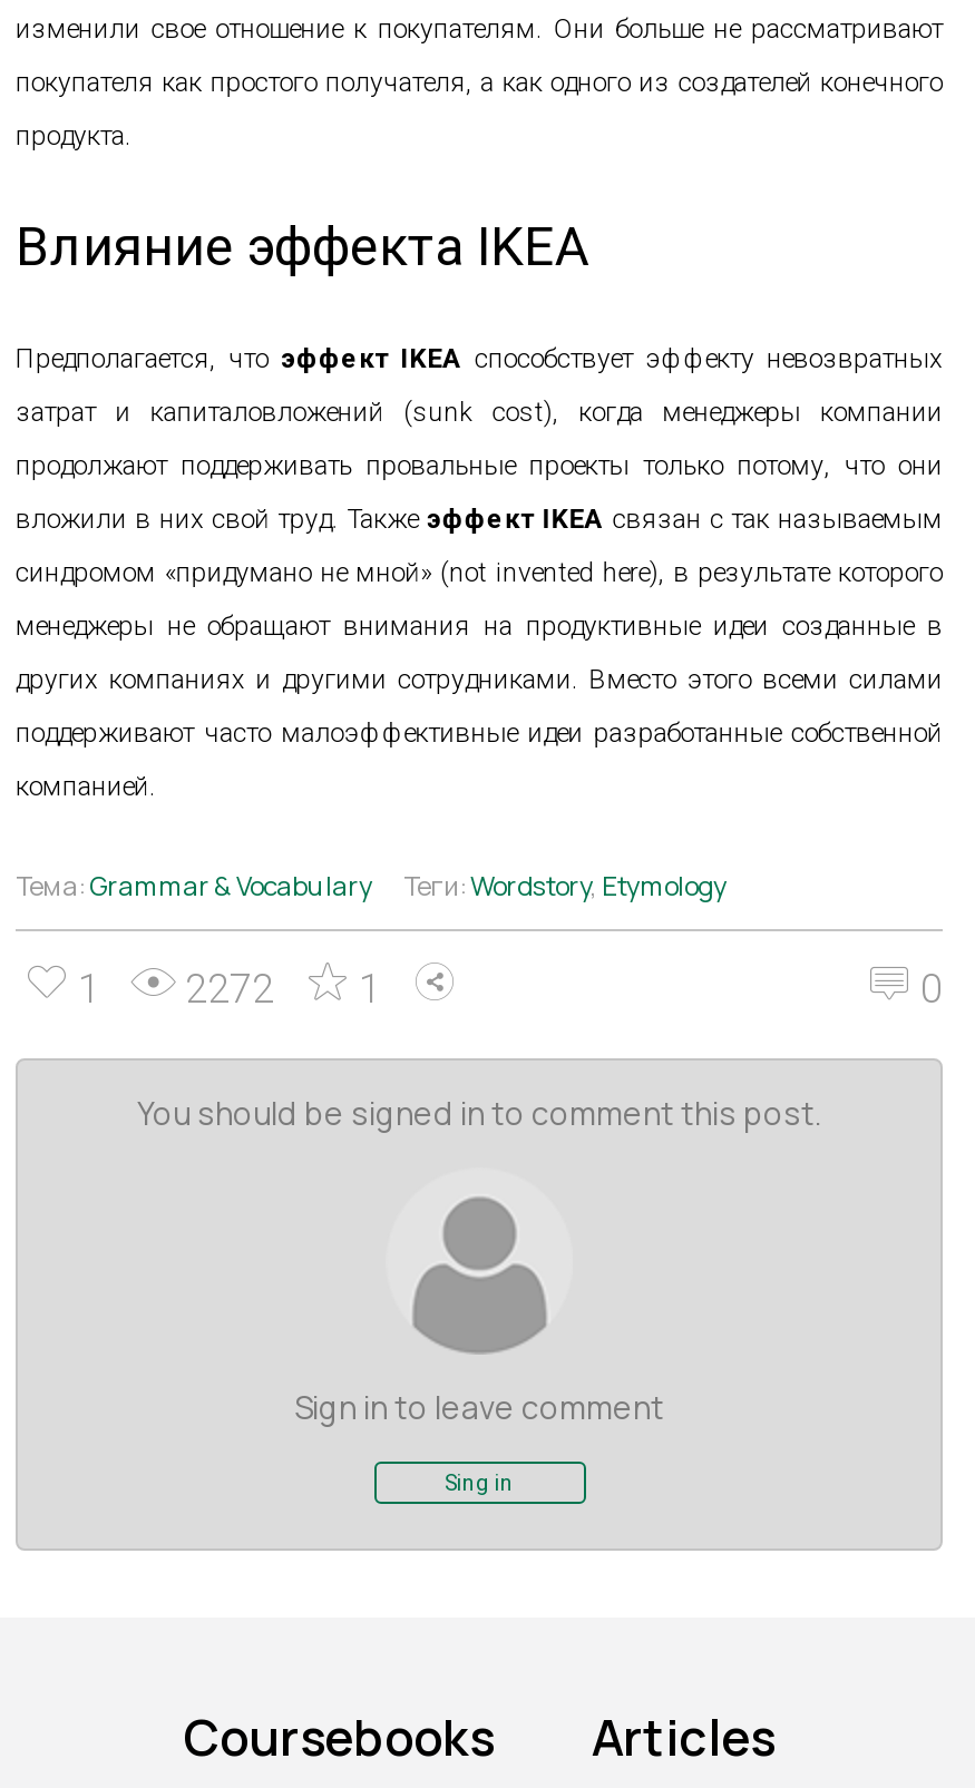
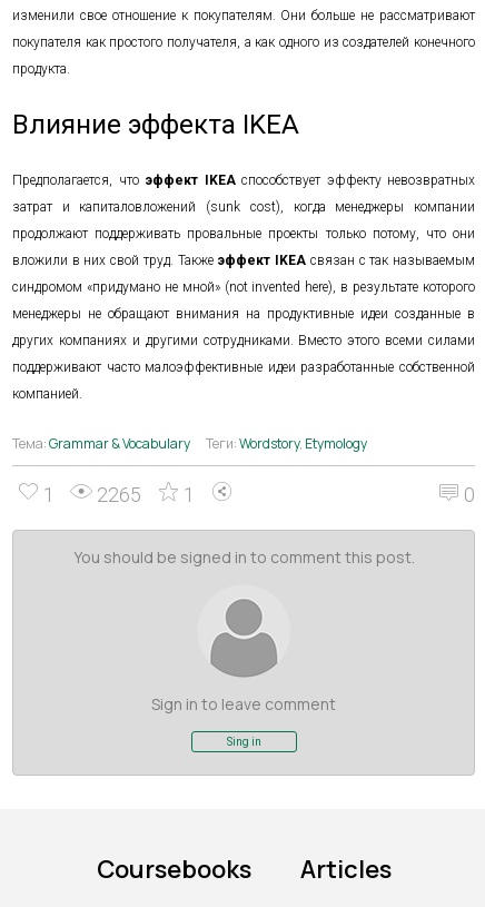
- 1 2272 1
+ 1 2265 1
